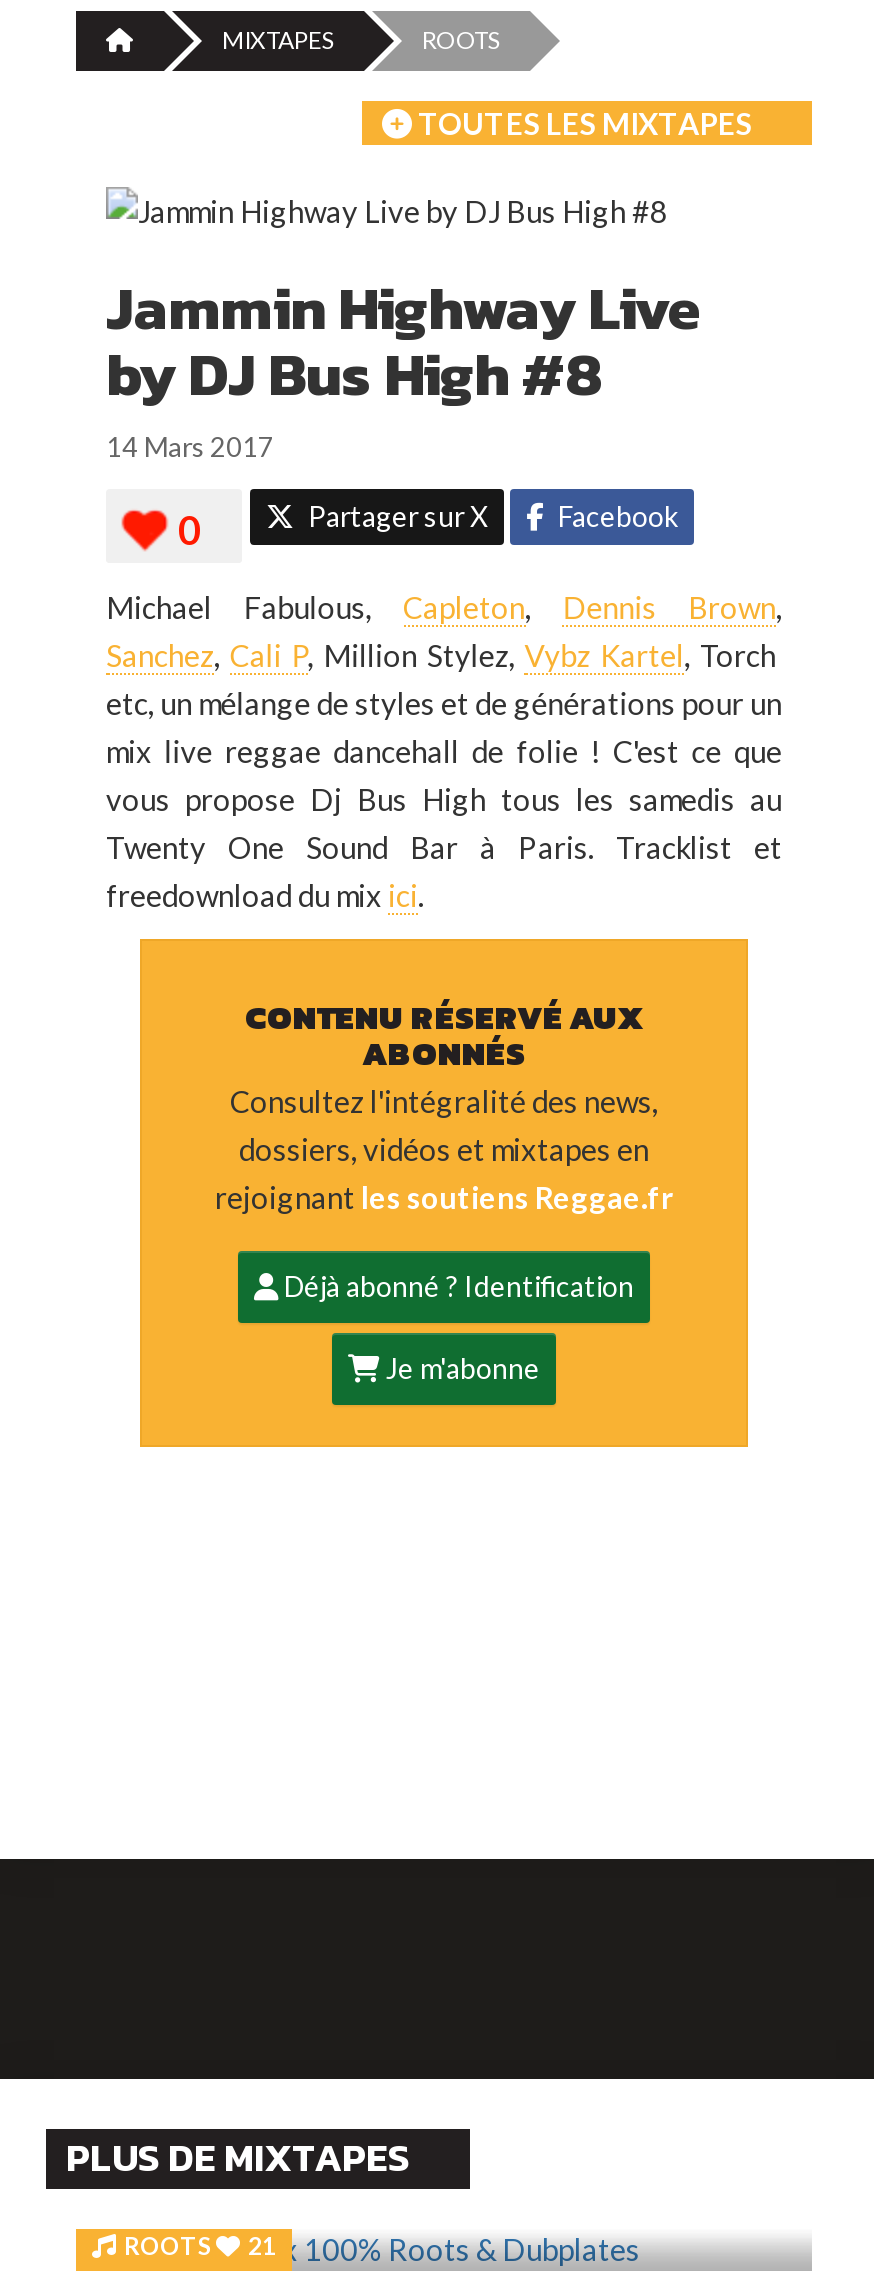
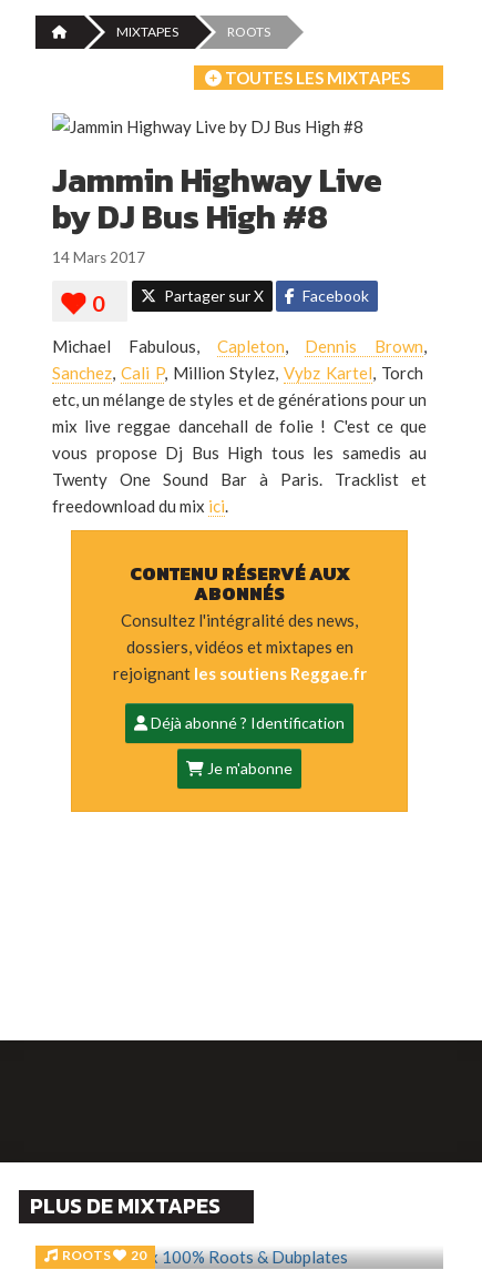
- ROOTS 21
+ ROOTS 20
